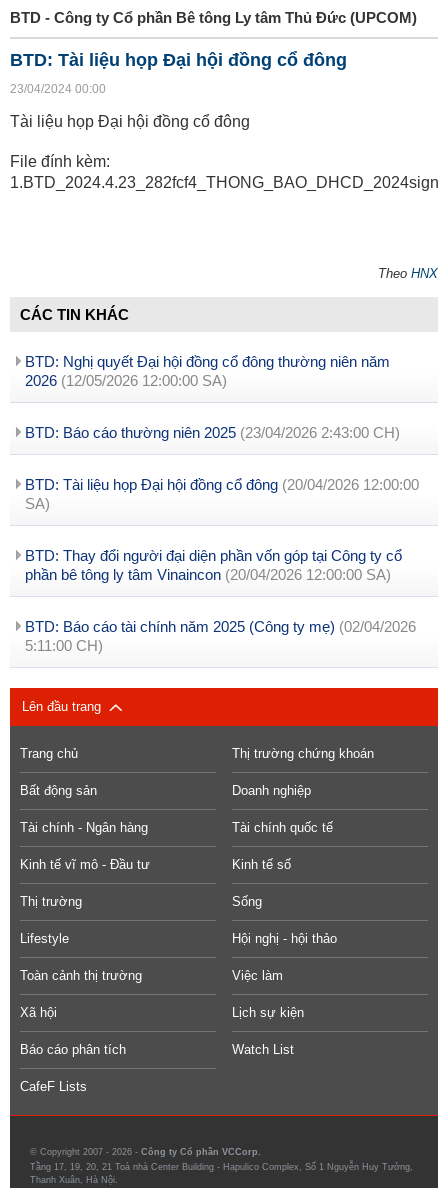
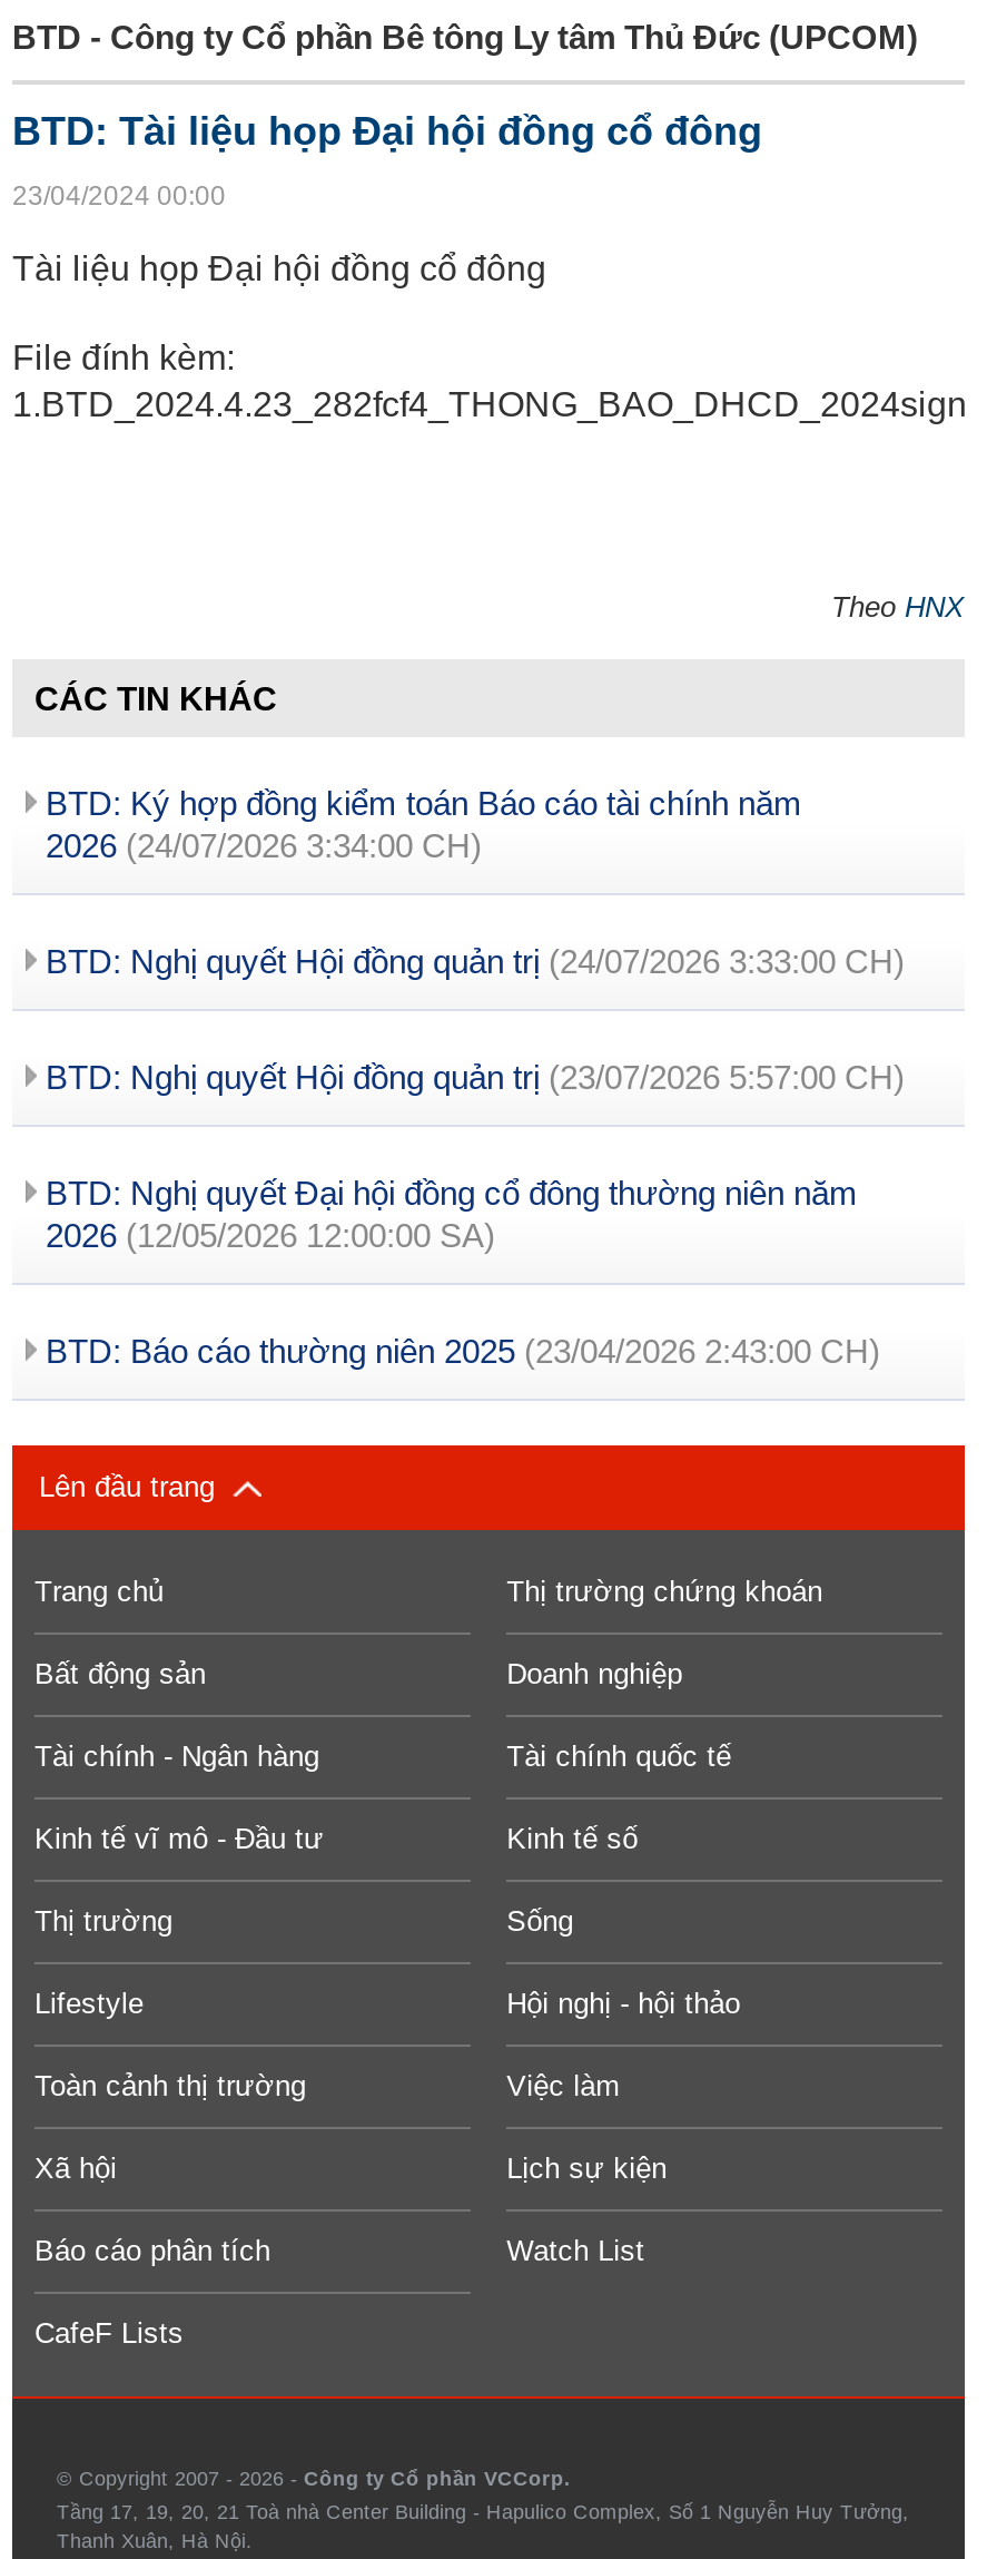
+ BTD: Ký hợp đồng kiểm toán Báo cáo tài chính năm
+ 2026 (24/07/2026 3:34:00 CH)
+ BTD: Nghị quyết Hội đồng quản trị (24/07/2026 3:33:00 CH)
+ BTD: Nghị quyết Hội đồng quản trị (23/07/2026 5:57:00 CH)

moved down: BTD: Nghị quyết Đại hội đồng cổ đông thường niên năm | 2026 (12/05/2026 12:00:00 SA) | BTD: Báo cáo thường niên 2025 (23/04/2026 2:43:00 CH)

- BTD: Tài liệu họp Đại hội đồng cổ đông (20/04/2026 12:00:00
- SA)
- BTD: Thay đổi người đại diện phần vốn góp tại Công ty cổ
- phần bê tông ly tâm Vinaincon (20/04/2026 12:00:00 SA)
- BTD: Báo cáo tài chính năm 2025 (Công ty mẹ) (02/04/2026
- 5:11:00 CH)
